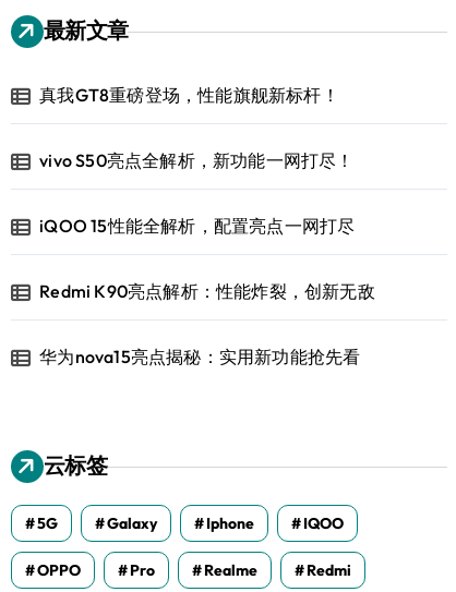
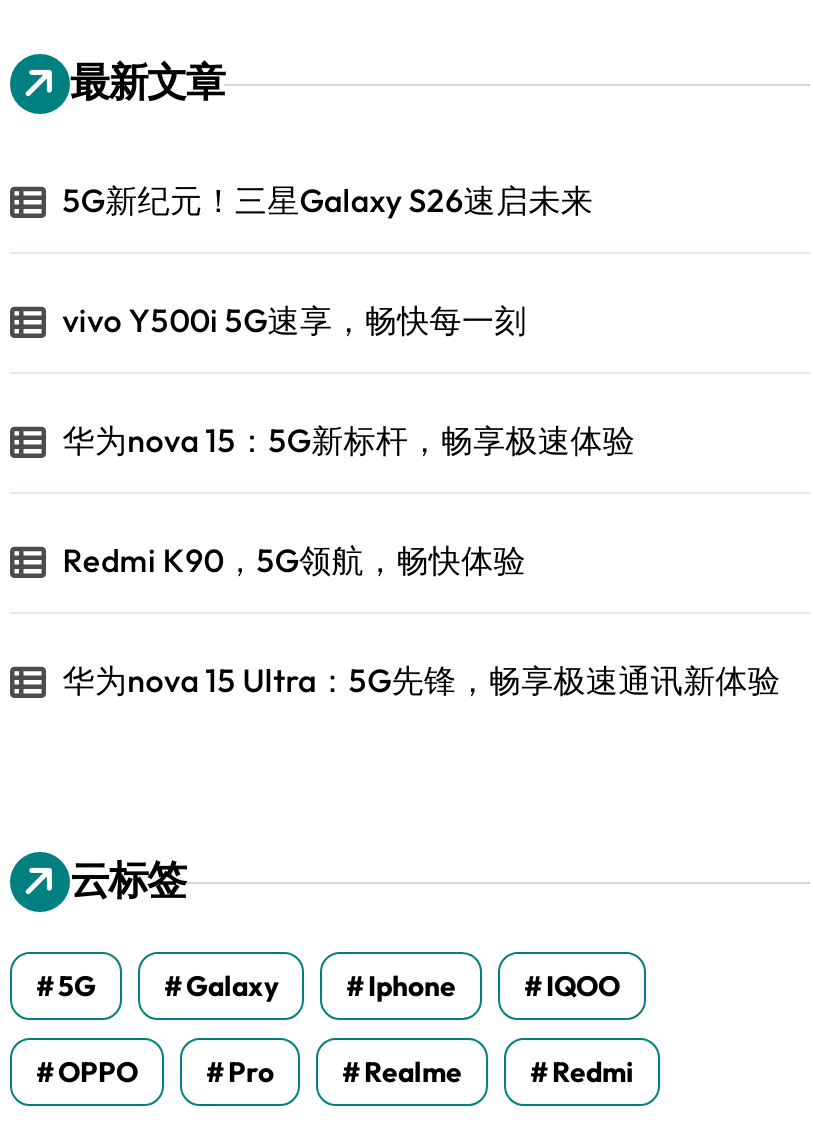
- 真我GT8重磅登场，性能旗舰新标杆！
+ 5G新纪元！三星Galaxy S26速启未来

- vivo S50亮点全解析，新功能一网打尽！
+ vivo Y500i 5G速享，畅快每一刻

- iQOO 15性能全解析，配置亮点一网打尽
+ 华为nova 15：5G新标杆，畅享极速体验

- Redmi K90亮点解析：性能炸裂，创新无敌
+ Redmi K90，5G领航，畅快体验

- 华为nova15亮点揭秘：实用新功能抢先看
+ 华为nova 15 Ultra：5G先锋，畅享极速通讯新体验
